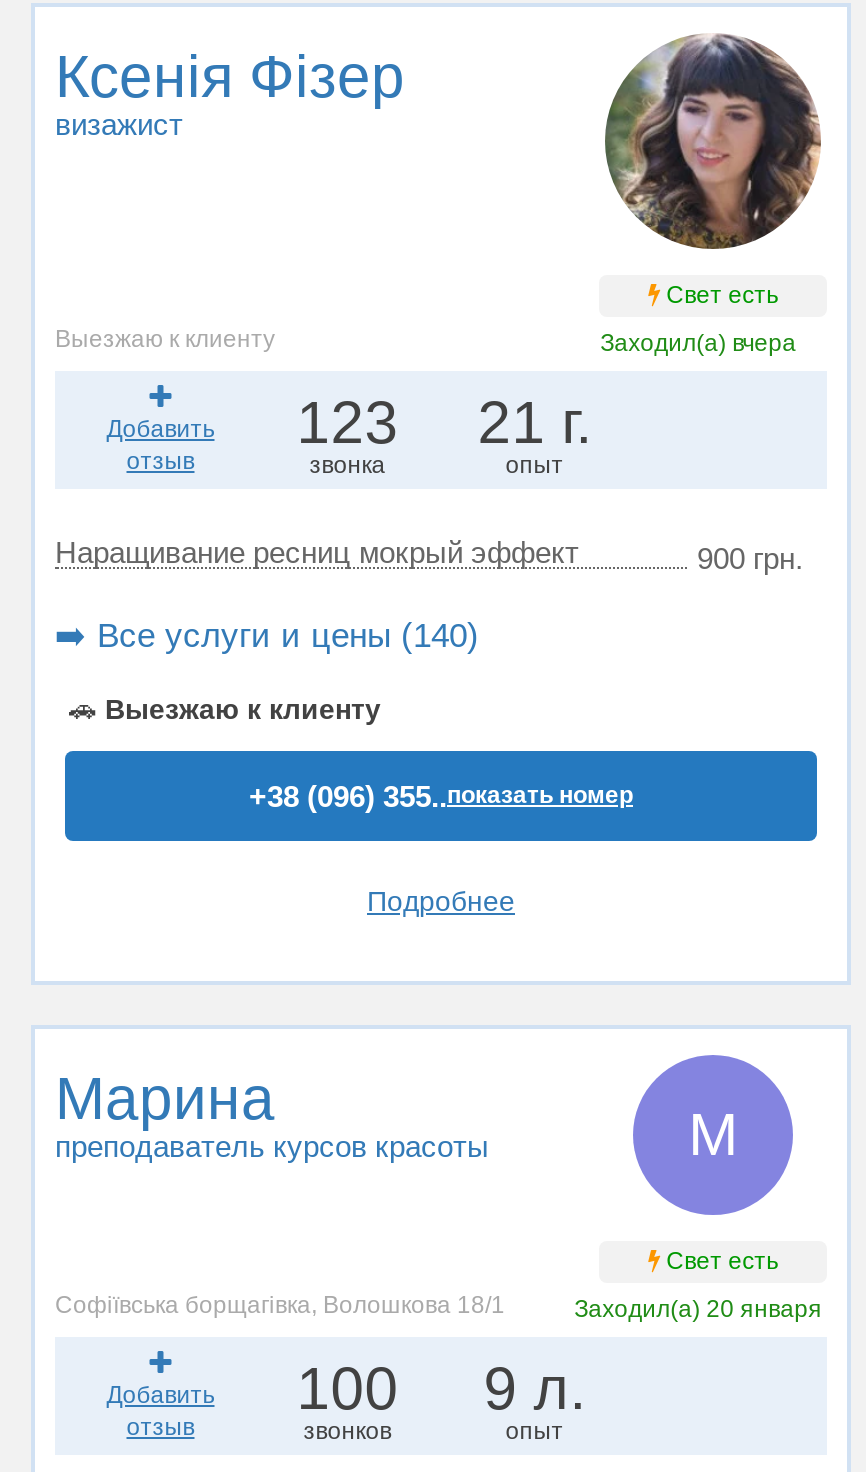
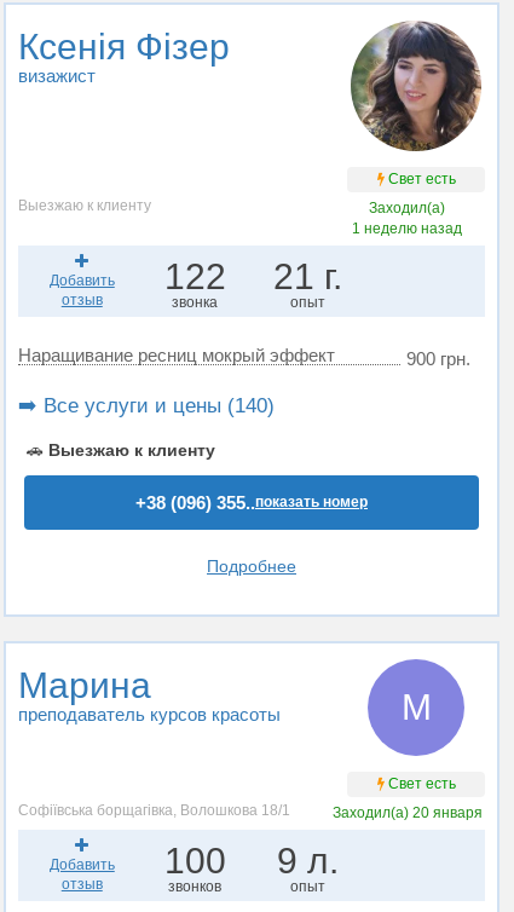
- Заходил(а) вчера
+ Заходил(а)
+ 1 неделю назад

- 123 21 г.
+ 122 21 г.
